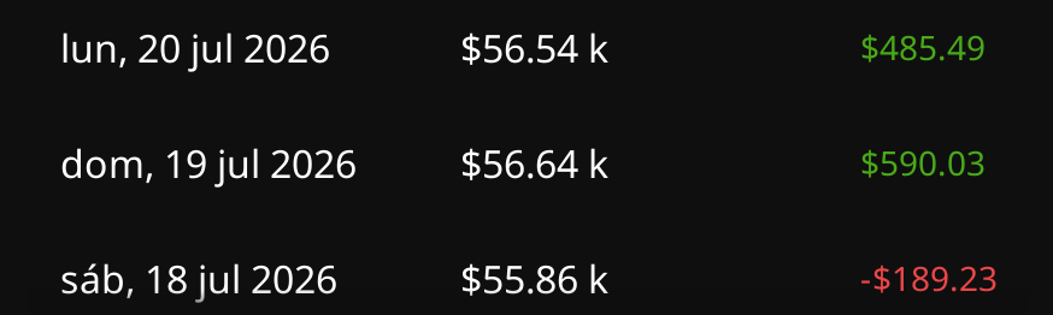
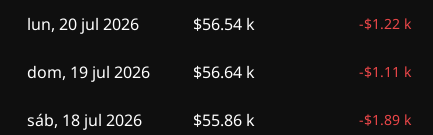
- $485.49
+ -$1.22 k

- $590.03
+ -$1.11 k

- -$189.23
+ -$1.89 k
